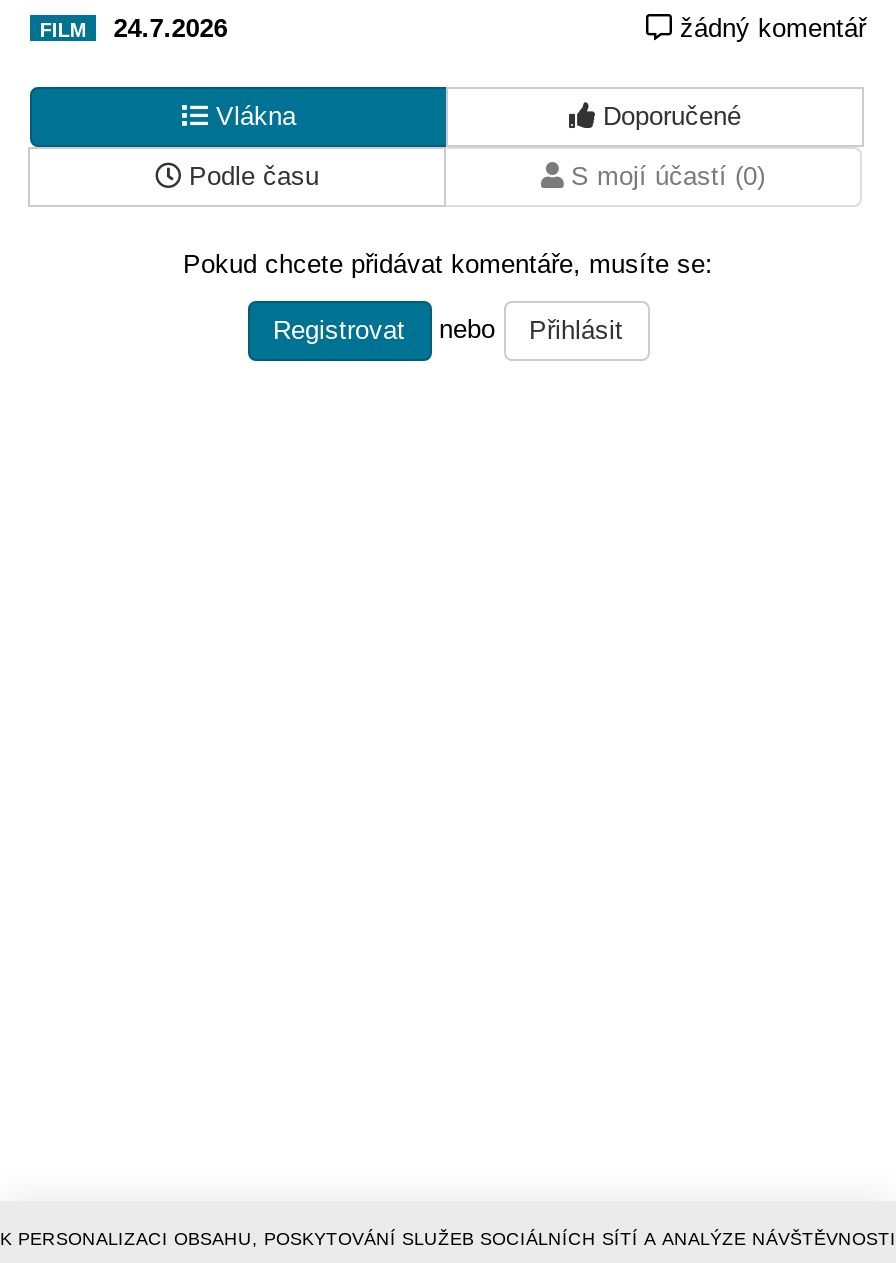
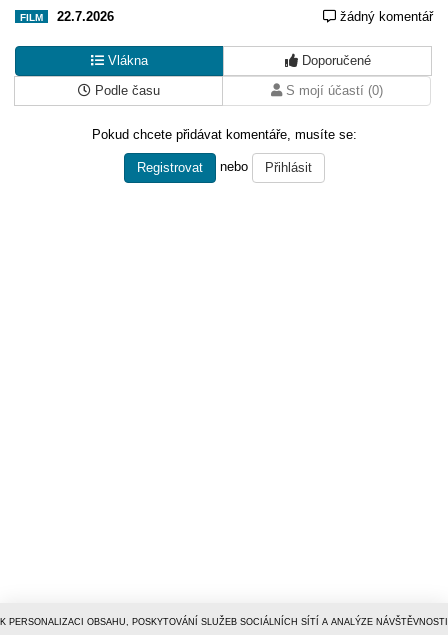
- FILM 24.7.2026
+ FILM 22.7.2026
